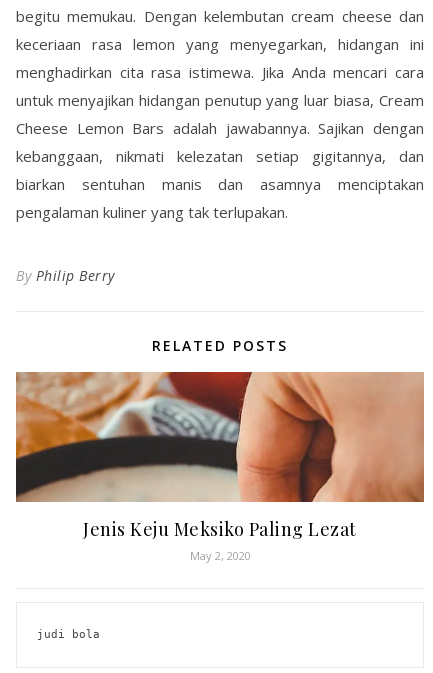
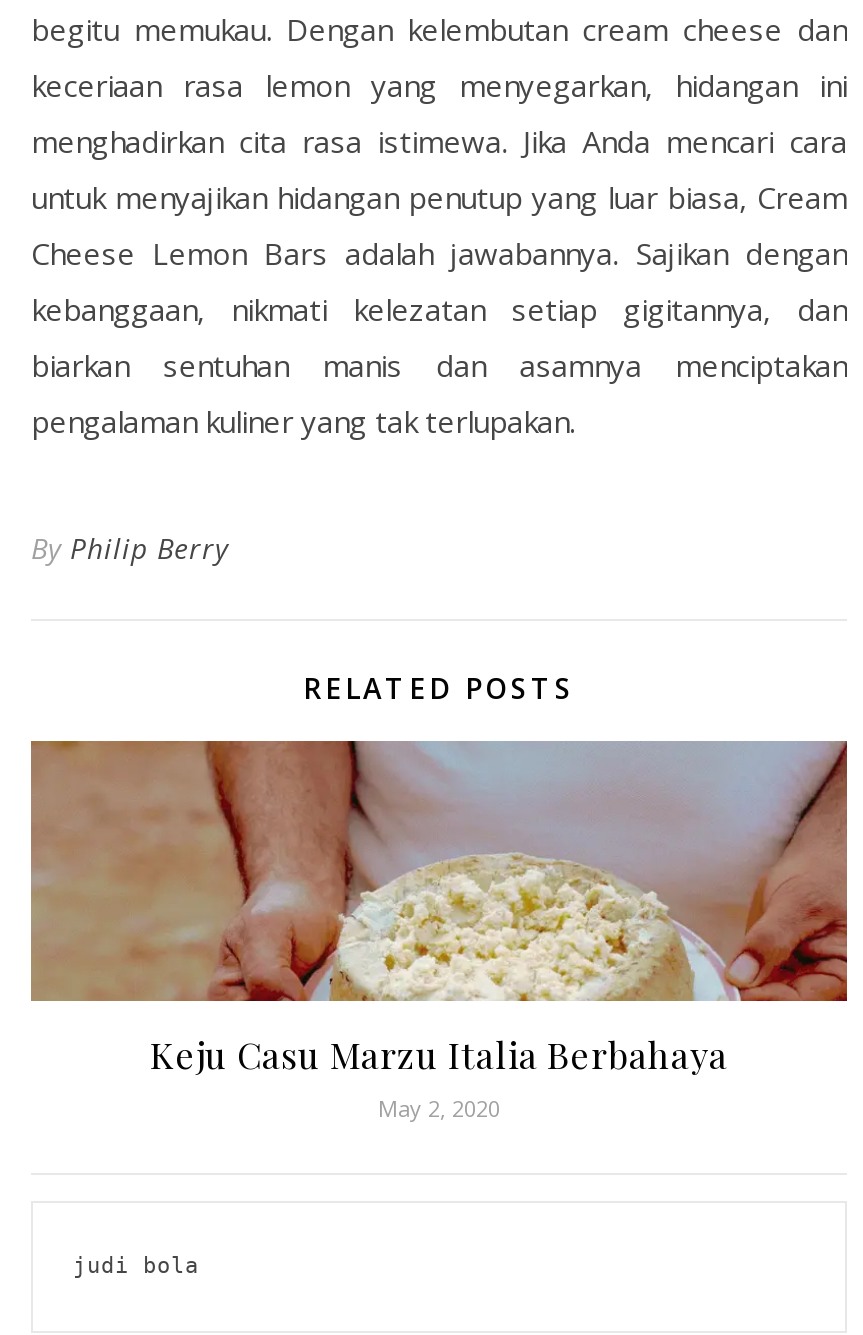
- [image]
- Jenis Keju Meksiko Paling Lezat
+ [image]
+ Keju Casu Marzu Italia Berbahaya
